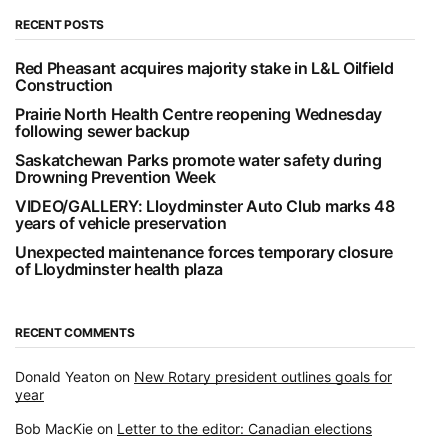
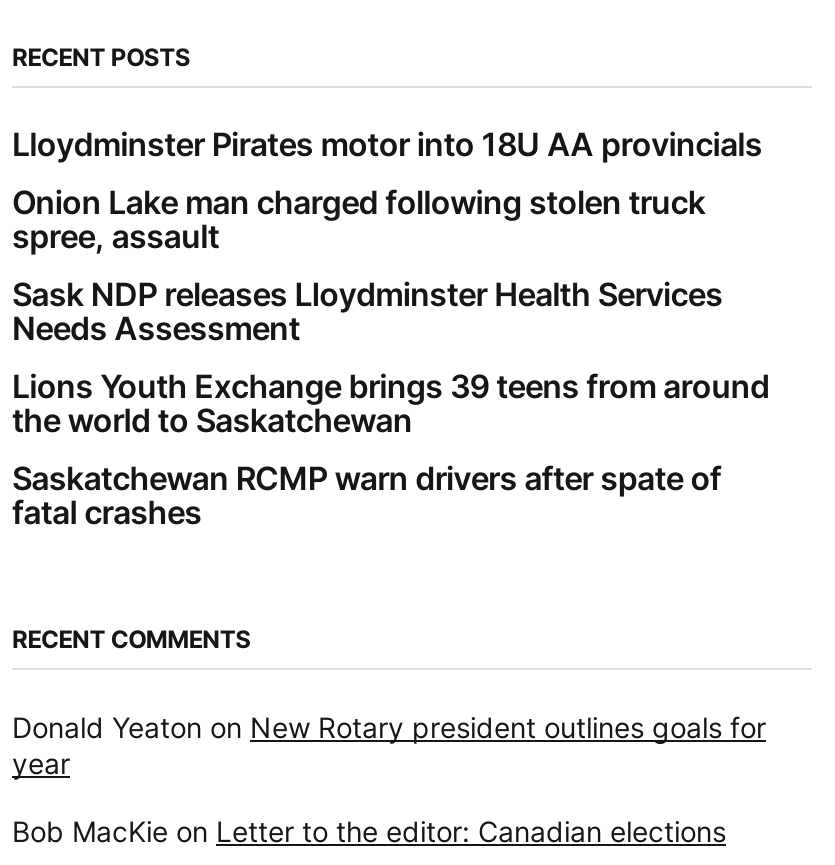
- Red Pheasant acquires majority stake in L&L Oilfield
- Construction
- Prairie North Health Centre reopening Wednesday
- following sewer backup
- Saskatchewan Parks promote water safety during
- Drowning Prevention Week
- VIDEO/GALLERY: Lloydminster Auto Club marks 48
- years of vehicle preservation
- Unexpected maintenance forces temporary closure
- of Lloydminster health plaza
+ Lloydminster Pirates motor into 18U AA provincials
+ Onion Lake man charged following stolen truck
+ spree, assault
+ Sask NDP releases Lloydminster Health Services
+ Needs Assessment
+ Lions Youth Exchange brings 39 teens from around
+ the world to Saskatchewan
+ Saskatchewan RCMP warn drivers after spate of
+ fatal crashes
